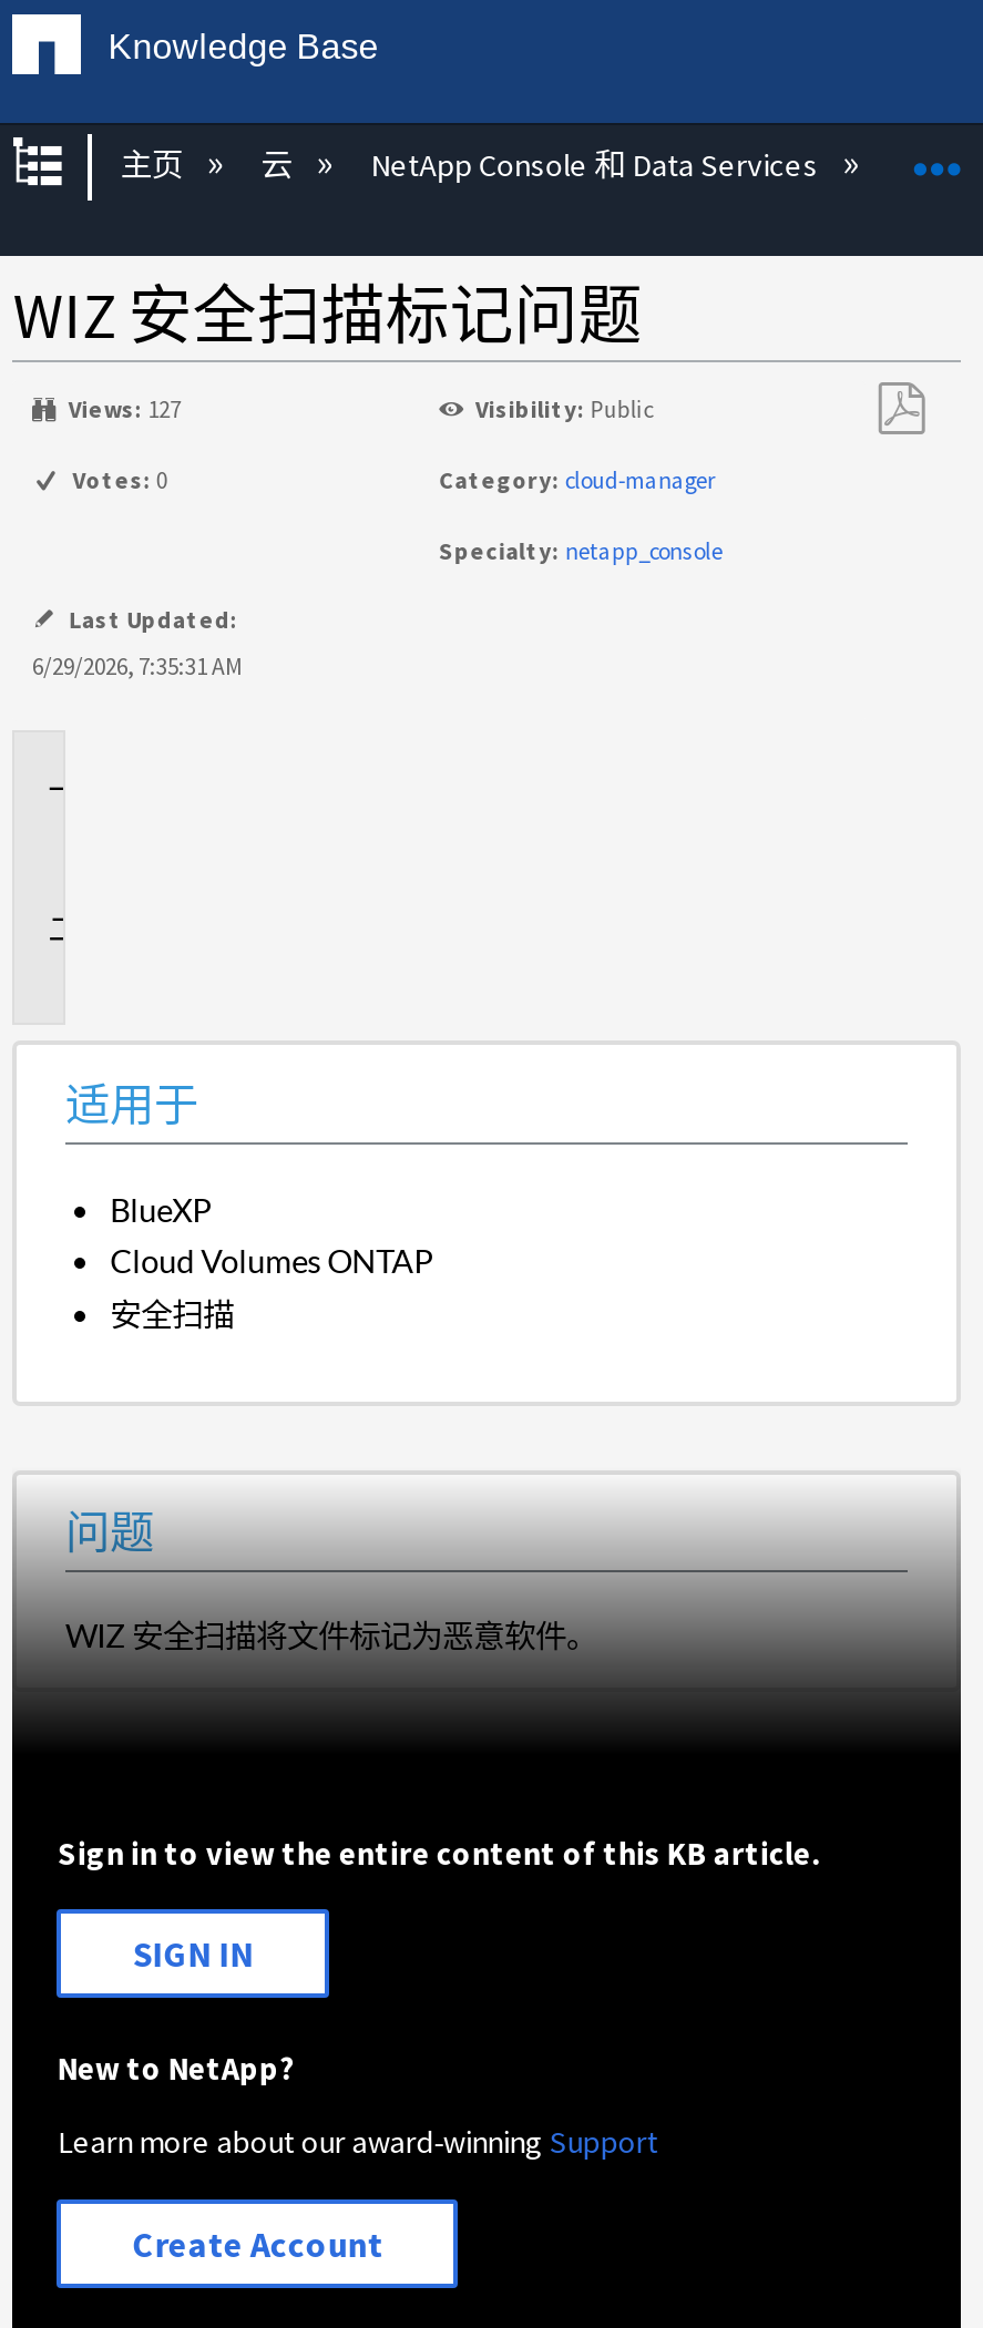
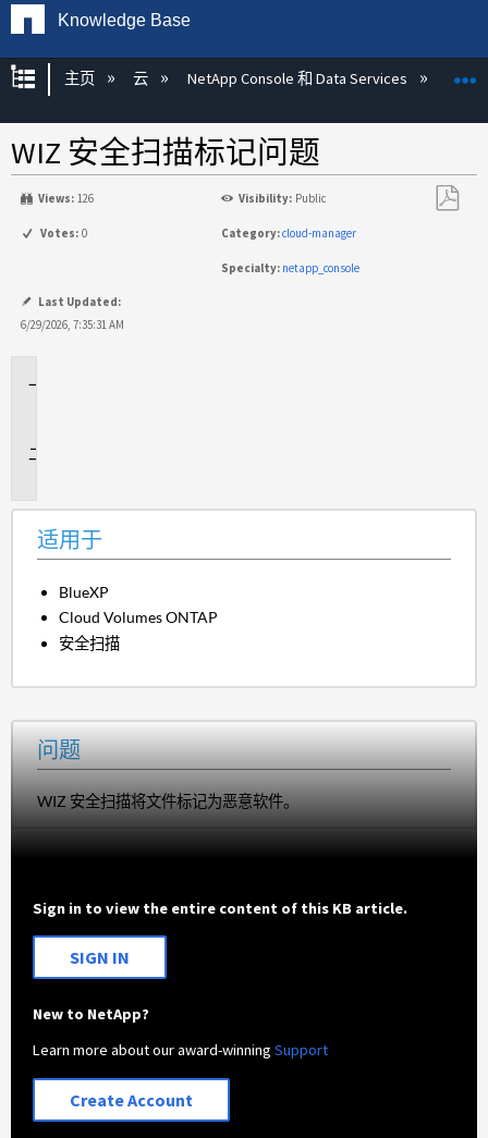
- Views: 127
+ Views: 126
